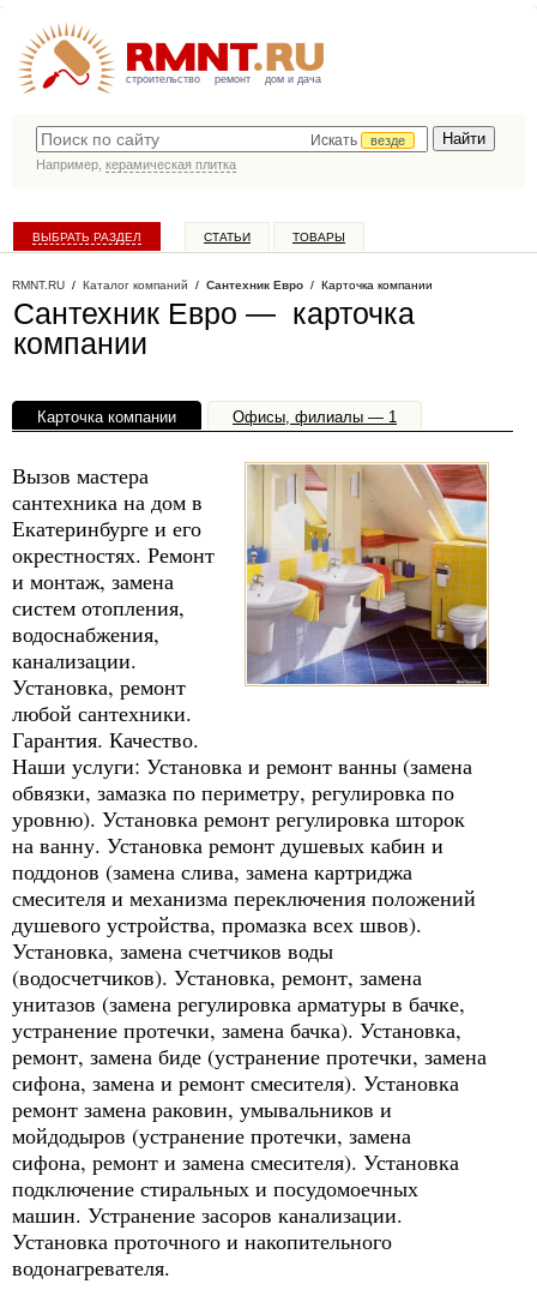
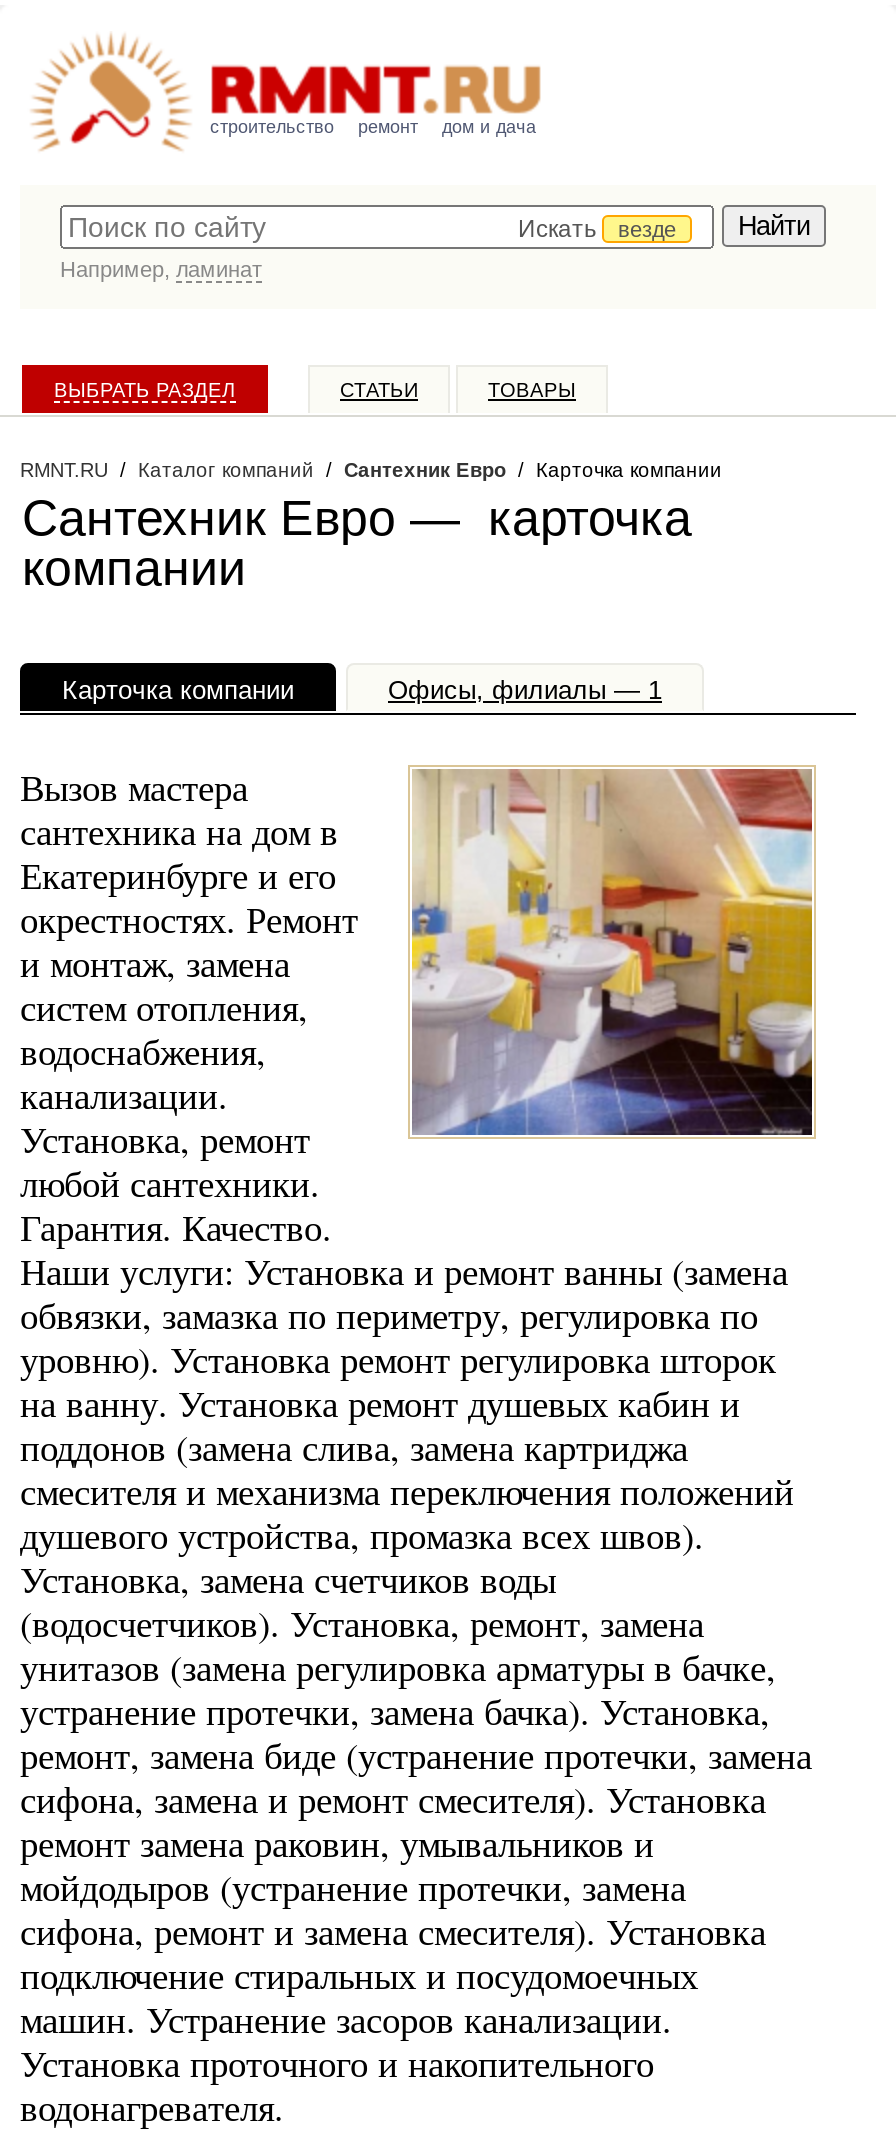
- Например, керамическая плитка
+ Например, ламинат
